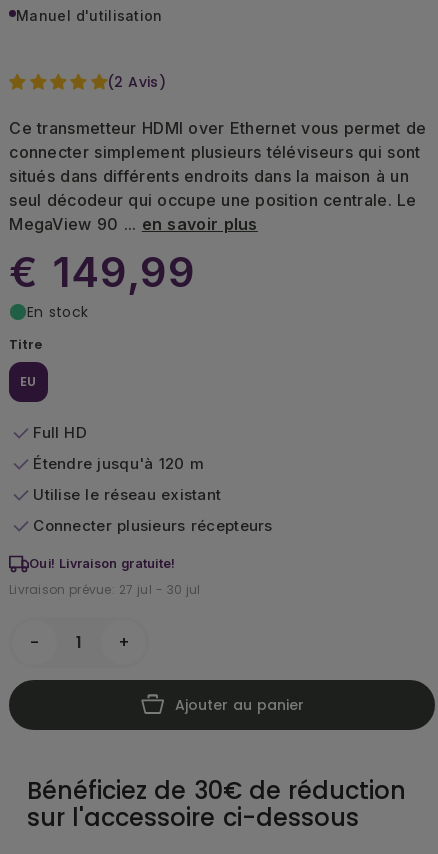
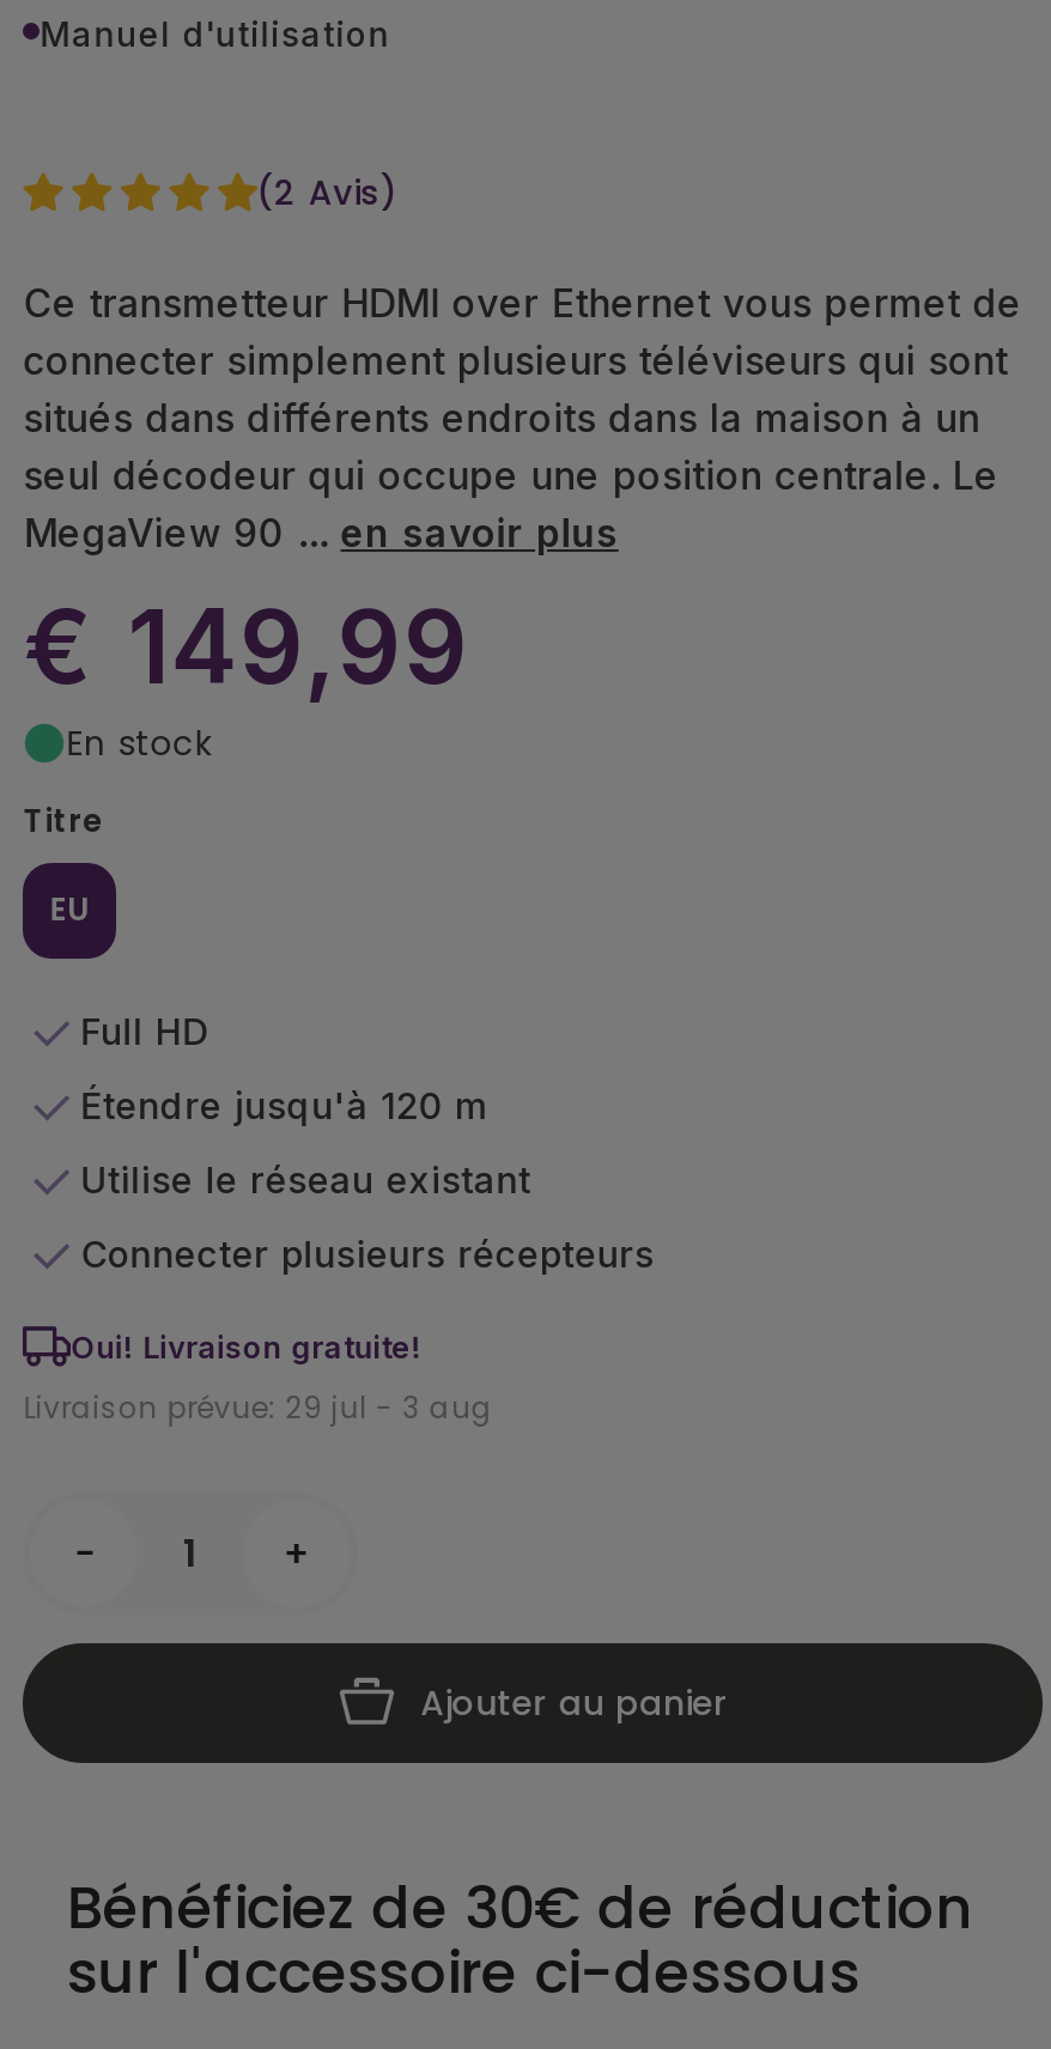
- Livraison prévue: 27 jul - 30 jul
+ Livraison prévue: 29 jul - 3 aug
